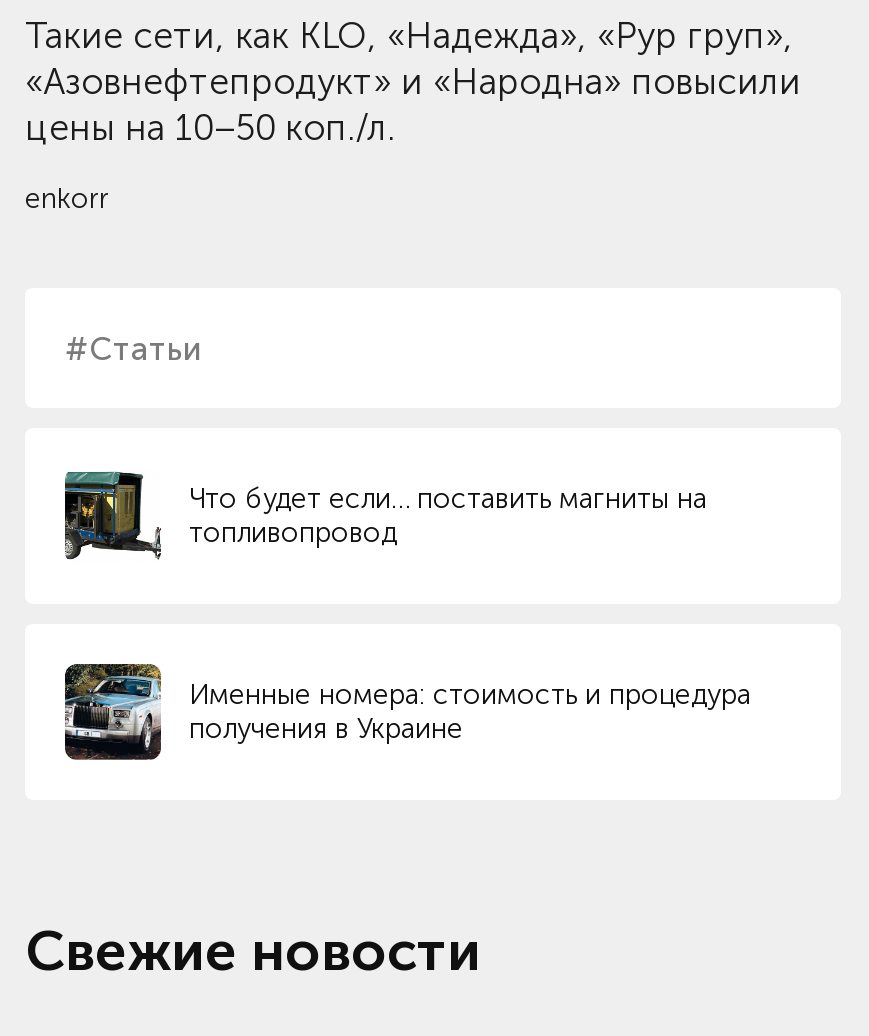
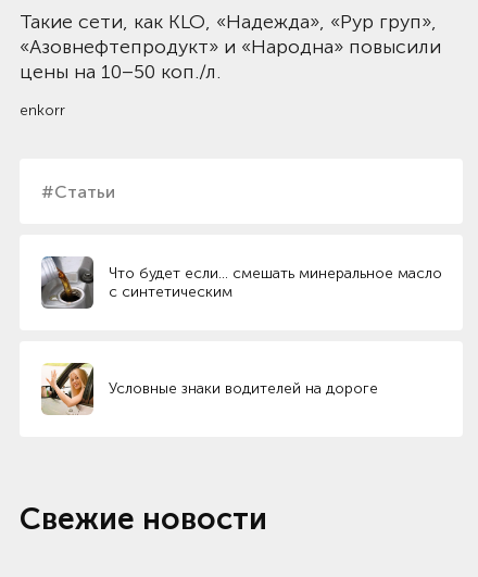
- [image]
- Что будет если… поставить магниты на
- топливопровод
+ [image]
+ Что будет если… смешать минеральное масло
+ с синтетическим

- [image]
- Именные номера: стоимость и процедура
- получения в Украине
+ [image]
+ Условные знаки водителей на дороге
